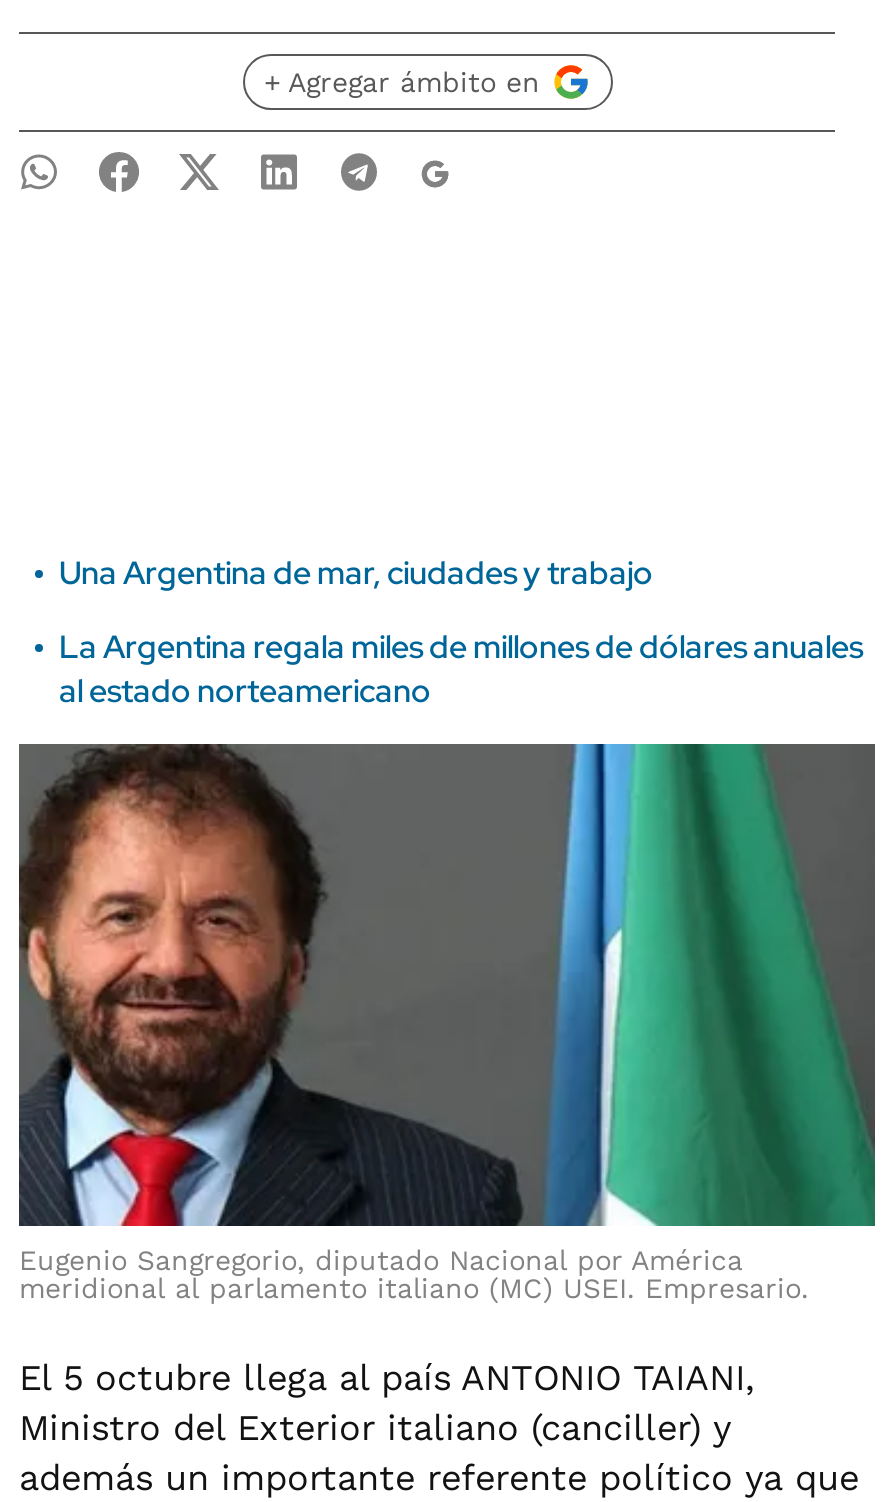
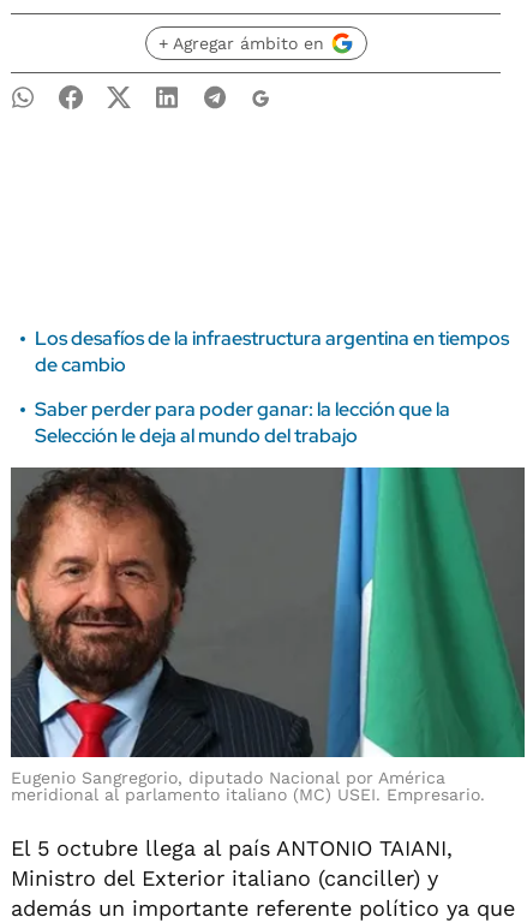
- Una Argentina de mar, ciudades y trabajo
+ Los desafíos de la infraestructura argentina en tiempos
+ de cambio

- La Argentina regala miles de millones de dólares anuales
- al estado norteamericano
+ Saber perder para poder ganar: la lección que la
+ Selección le deja al mundo del trabajo
